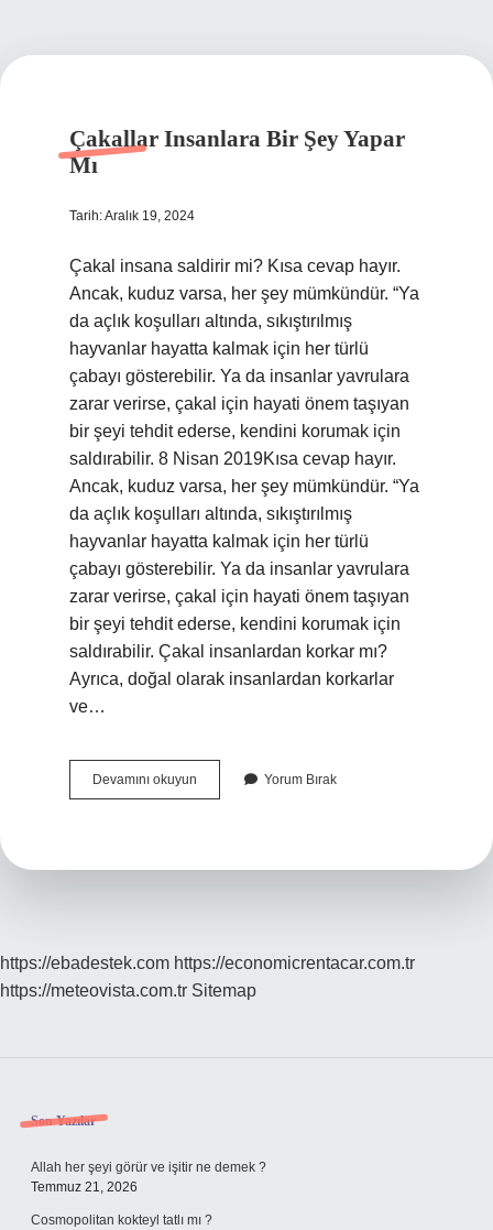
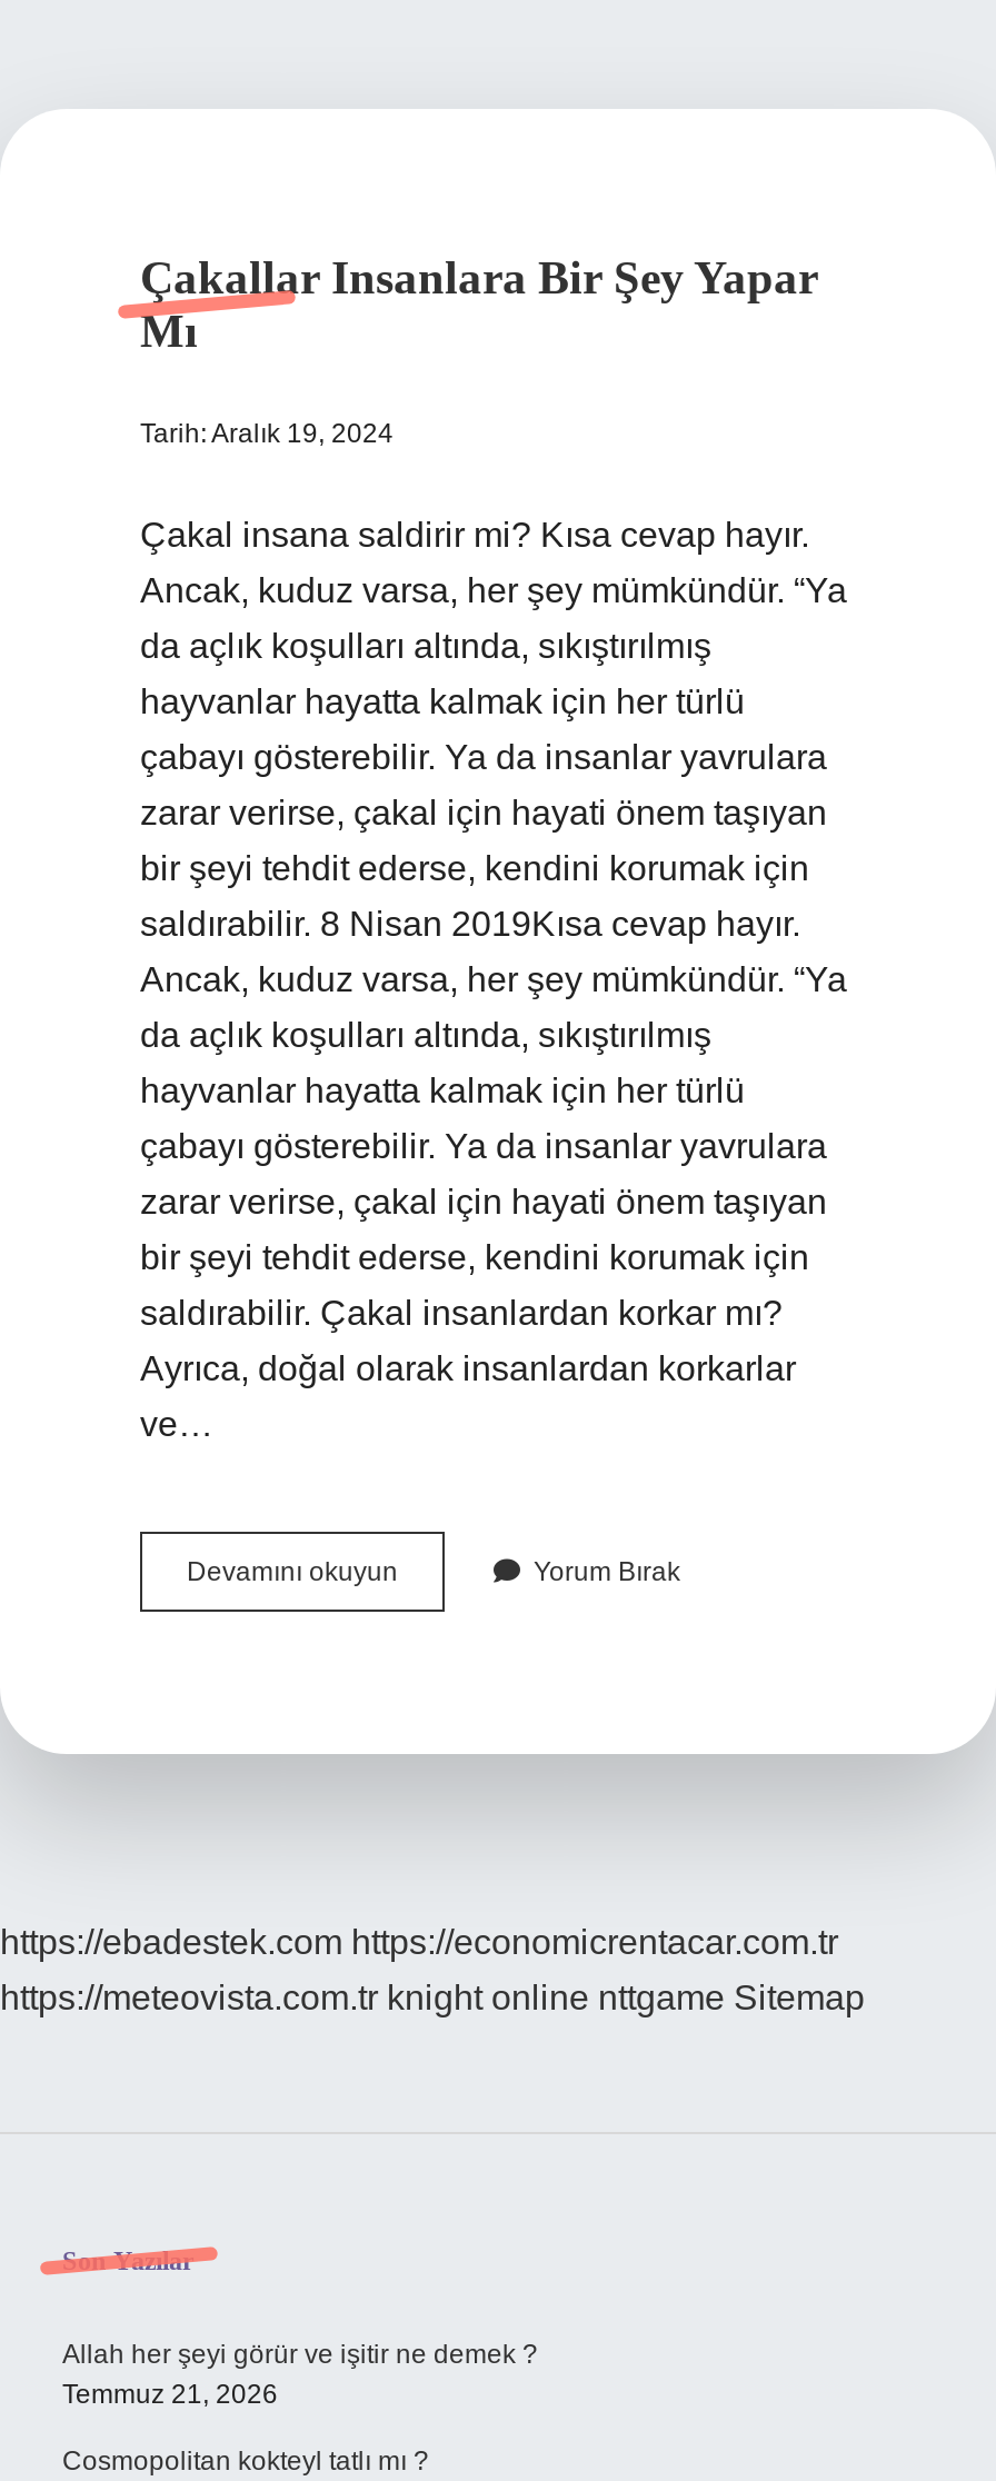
- https://meteovista.com.tr Sitemap
+ https://meteovista.com.tr knight online nttgame Sitemap
